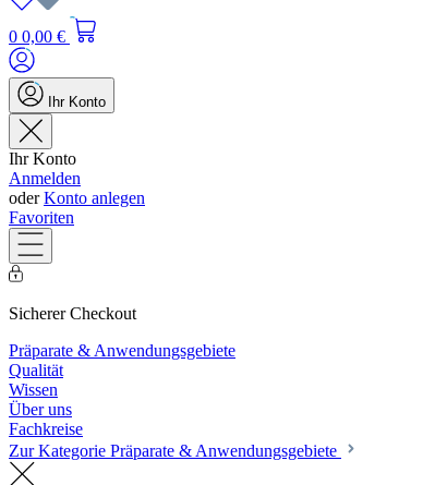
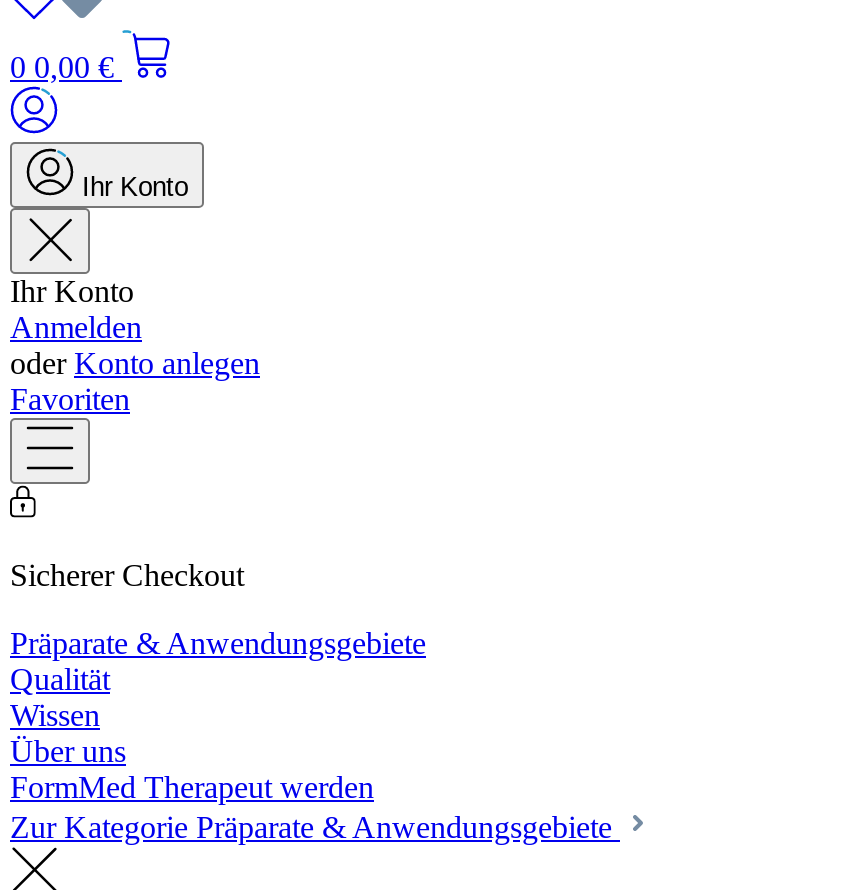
- Fachkreise
+ FormMed Therapeut werden
